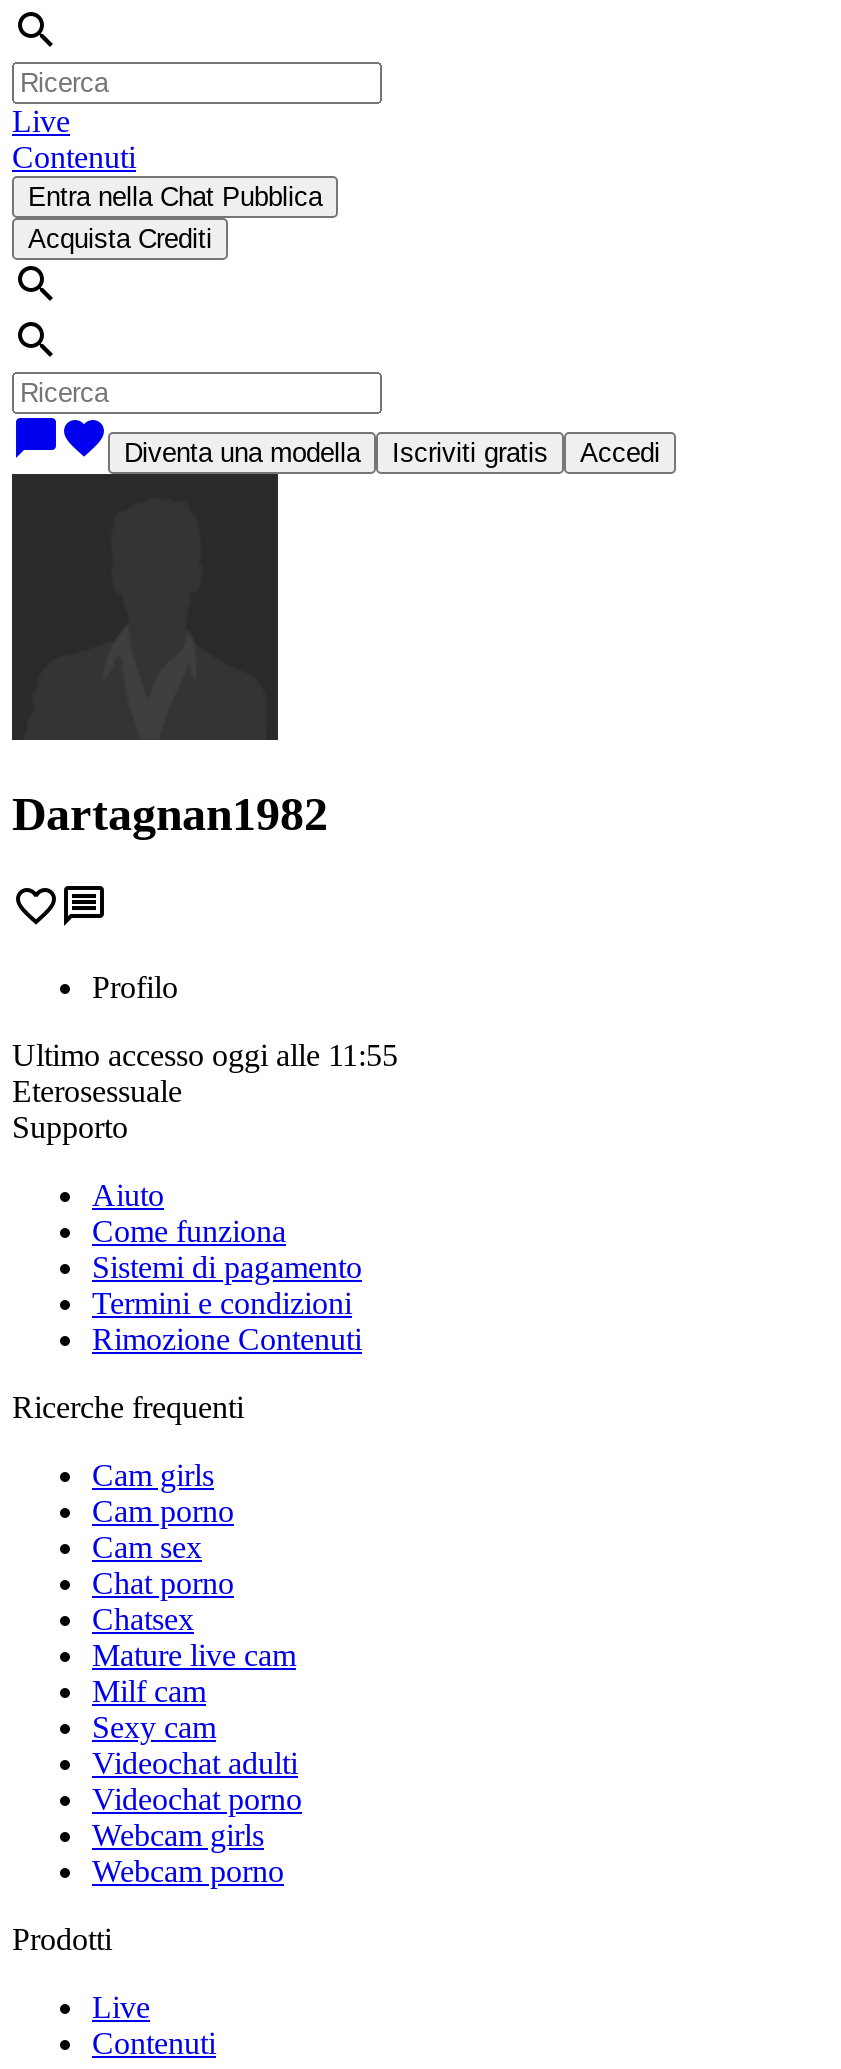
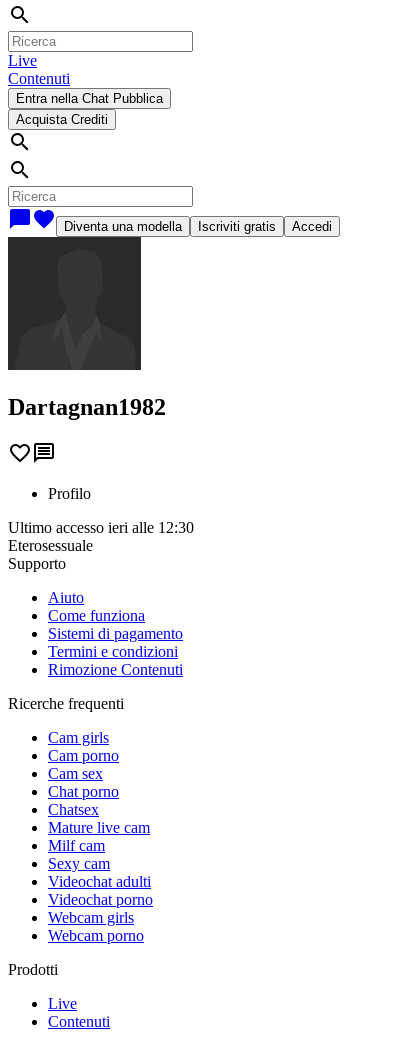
- Ultimo accesso oggi alle 11:55
+ Ultimo accesso ieri alle 12:30
